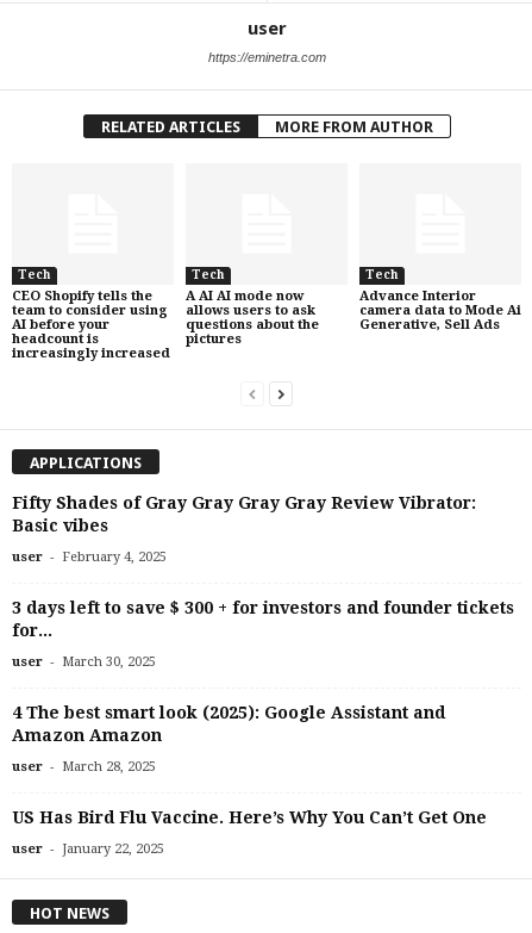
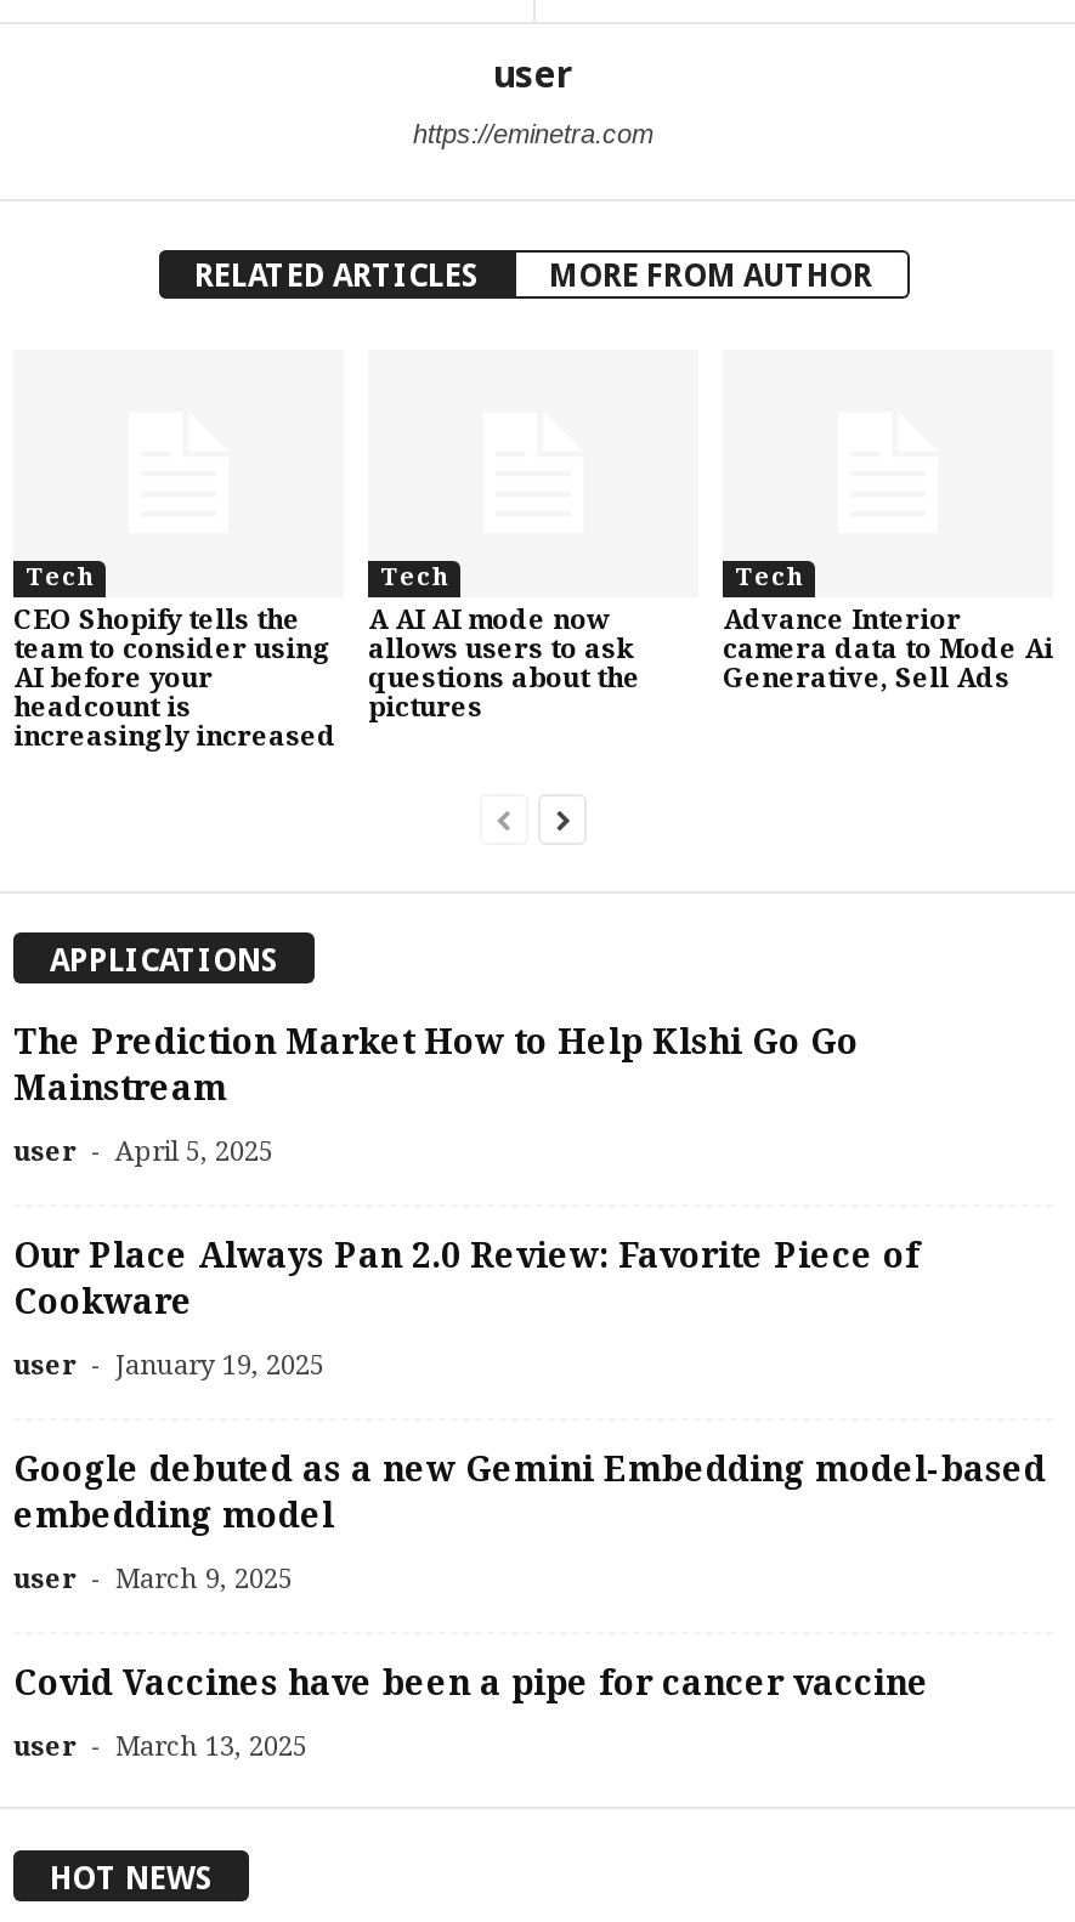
- Fifty Shades of Gray Gray Gray Gray Review Vibrator:
- Basic vibes
+ The Prediction Market How to Help Klshi Go Go
+ Mainstream

- user - February 4, 2025
+ user - April 5, 2025

- 3 days left to save $ 300 + for investors and founder tickets
- for...
+ Our Place Always Pan 2.0 Review: Favorite Piece of
+ Cookware

- user - March 30, 2025
+ user - January 19, 2025

- 4 The best smart look (2025): Google Assistant and
- Amazon Amazon
+ Google debuted as a new Gemini Embedding model-based
+ embedding model

- user - March 28, 2025
+ user - March 9, 2025

- US Has Bird Flu Vaccine. Here’s Why You Can’t Get One
+ Covid Vaccines have been a pipe for cancer vaccine

- user - January 22, 2025
+ user - March 13, 2025
